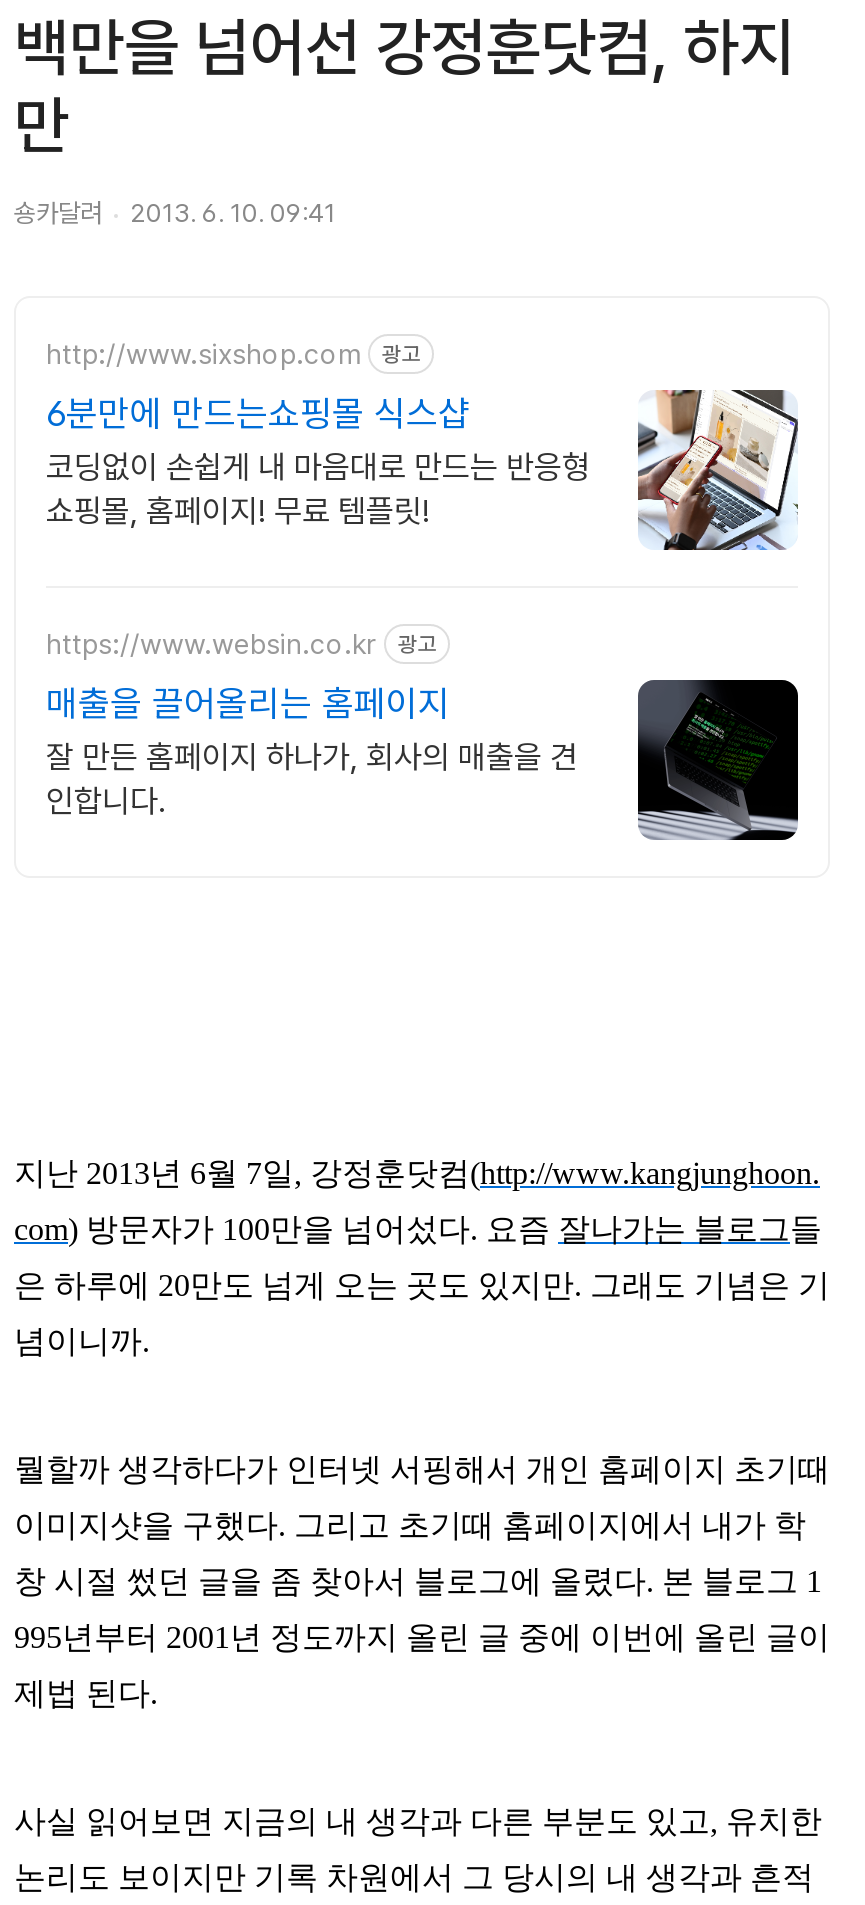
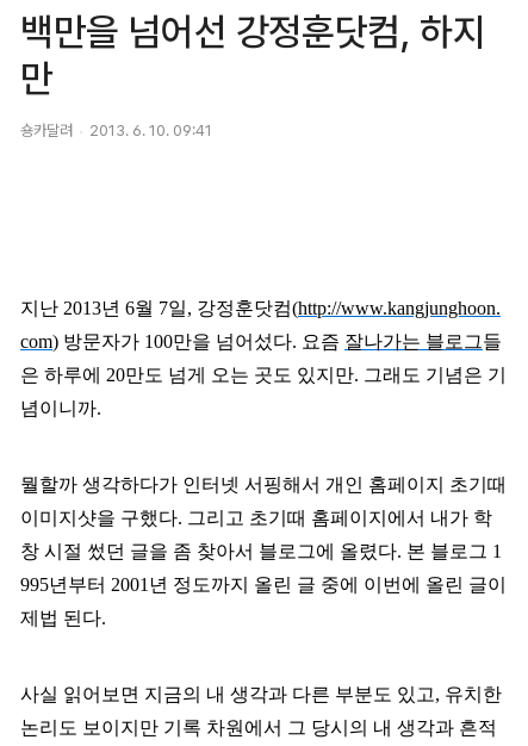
- [image]
- http://www.sixshop.com
- 광고
- 6분만에 만드는쇼핑몰 식스샵
- 코딩없이 손쉽게 내 마음대로 만드는 반응형
- 쇼핑몰, 홈페이지! 무료 템플릿!

- [image]
- https://www.websin.co.kr
- 광고
- 매출을 끌어올리는 홈페이지
- 잘 만든 홈페이지 하나가, 회사의 매출을 견
- 인합니다.
